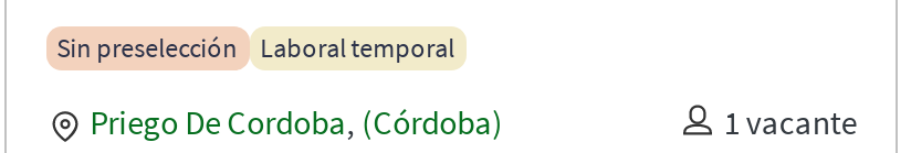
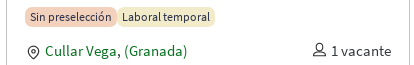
- Priego De Cordoba, (Córdoba)
+ Cullar Vega, (Granada)
